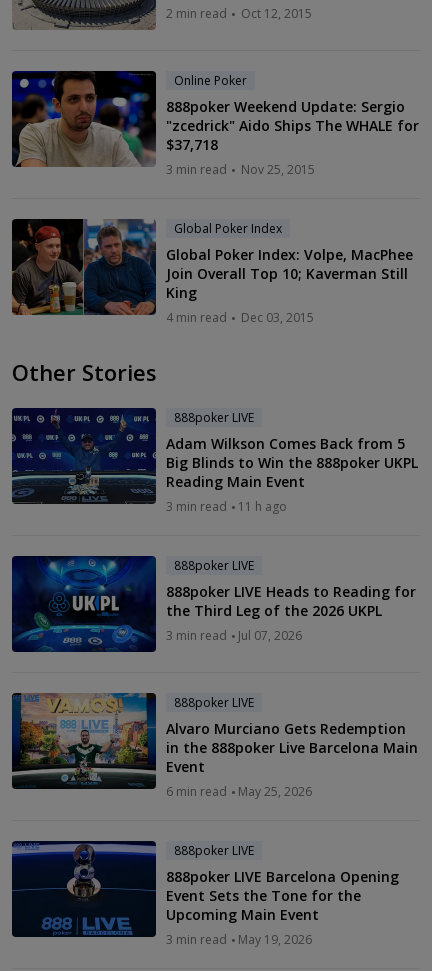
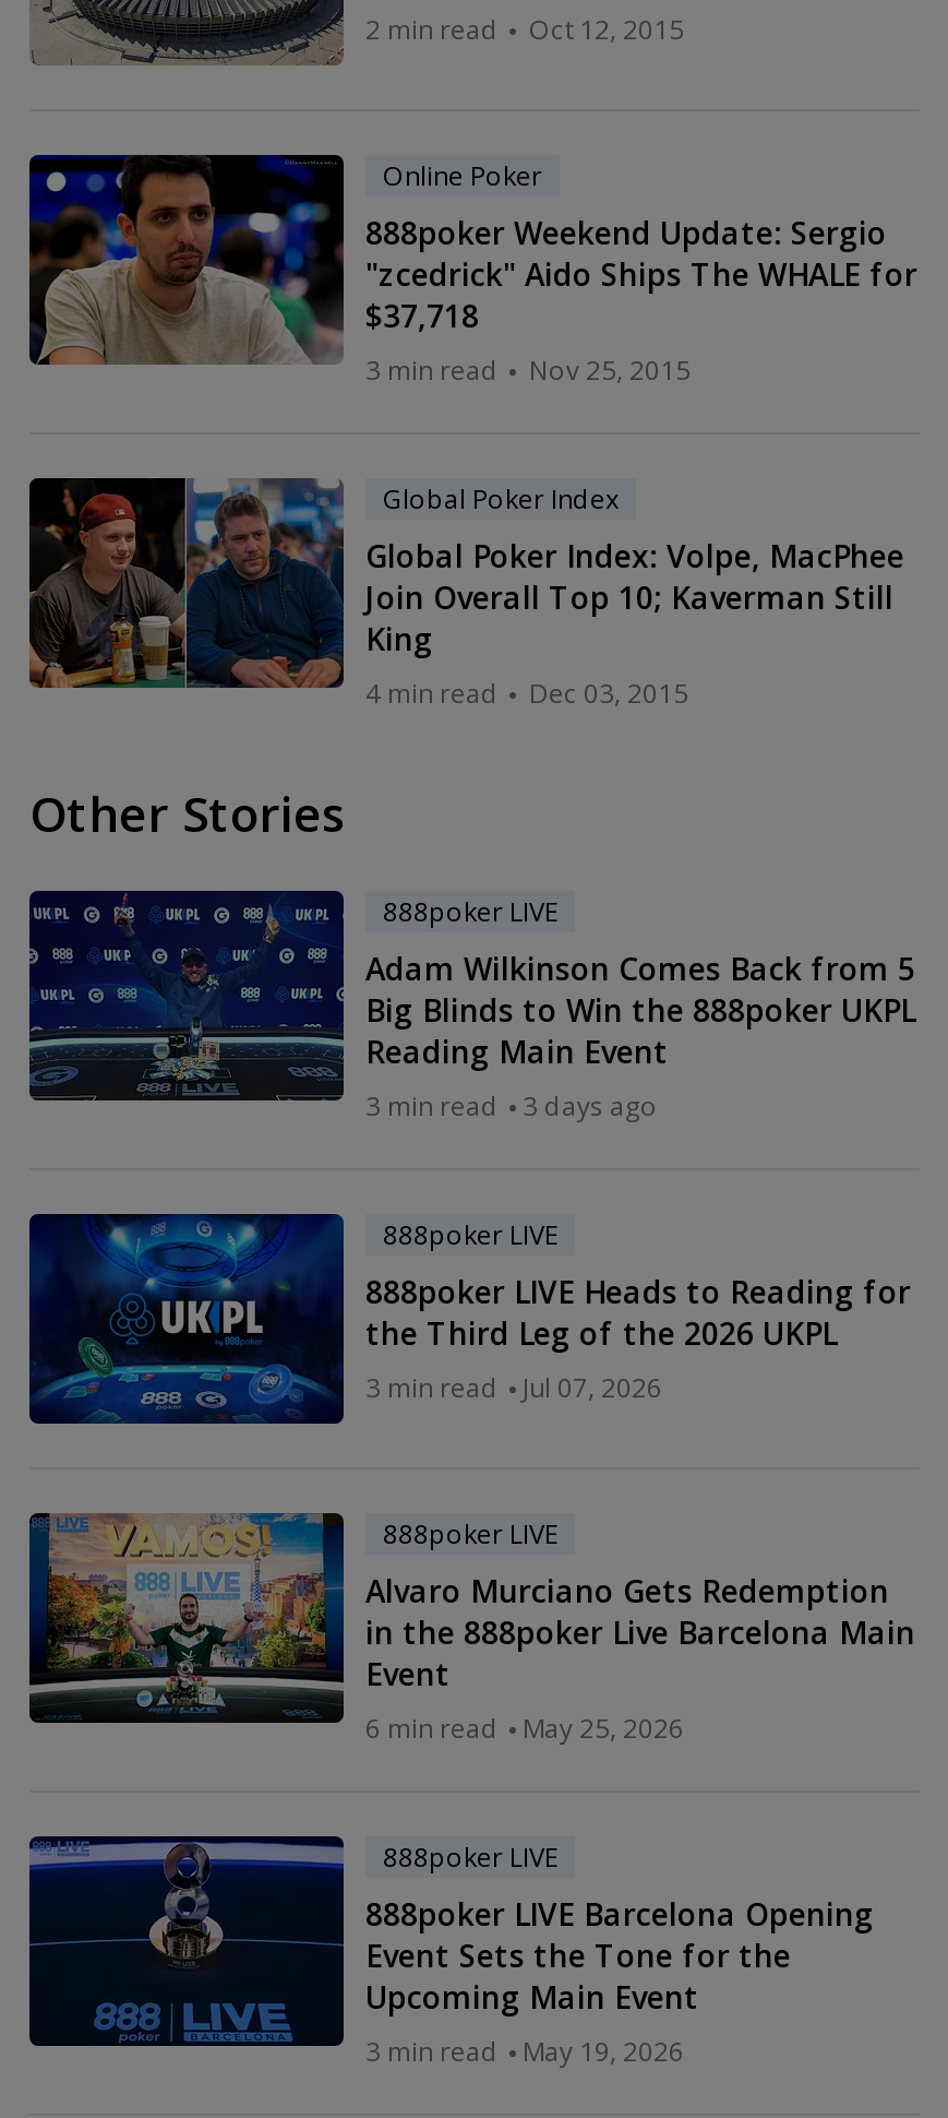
- Adam Wilkson Comes Back from 5
+ Adam Wilkinson Comes Back from 5

- 3 min read 11 h ago
+ 3 min read 3 days ago
